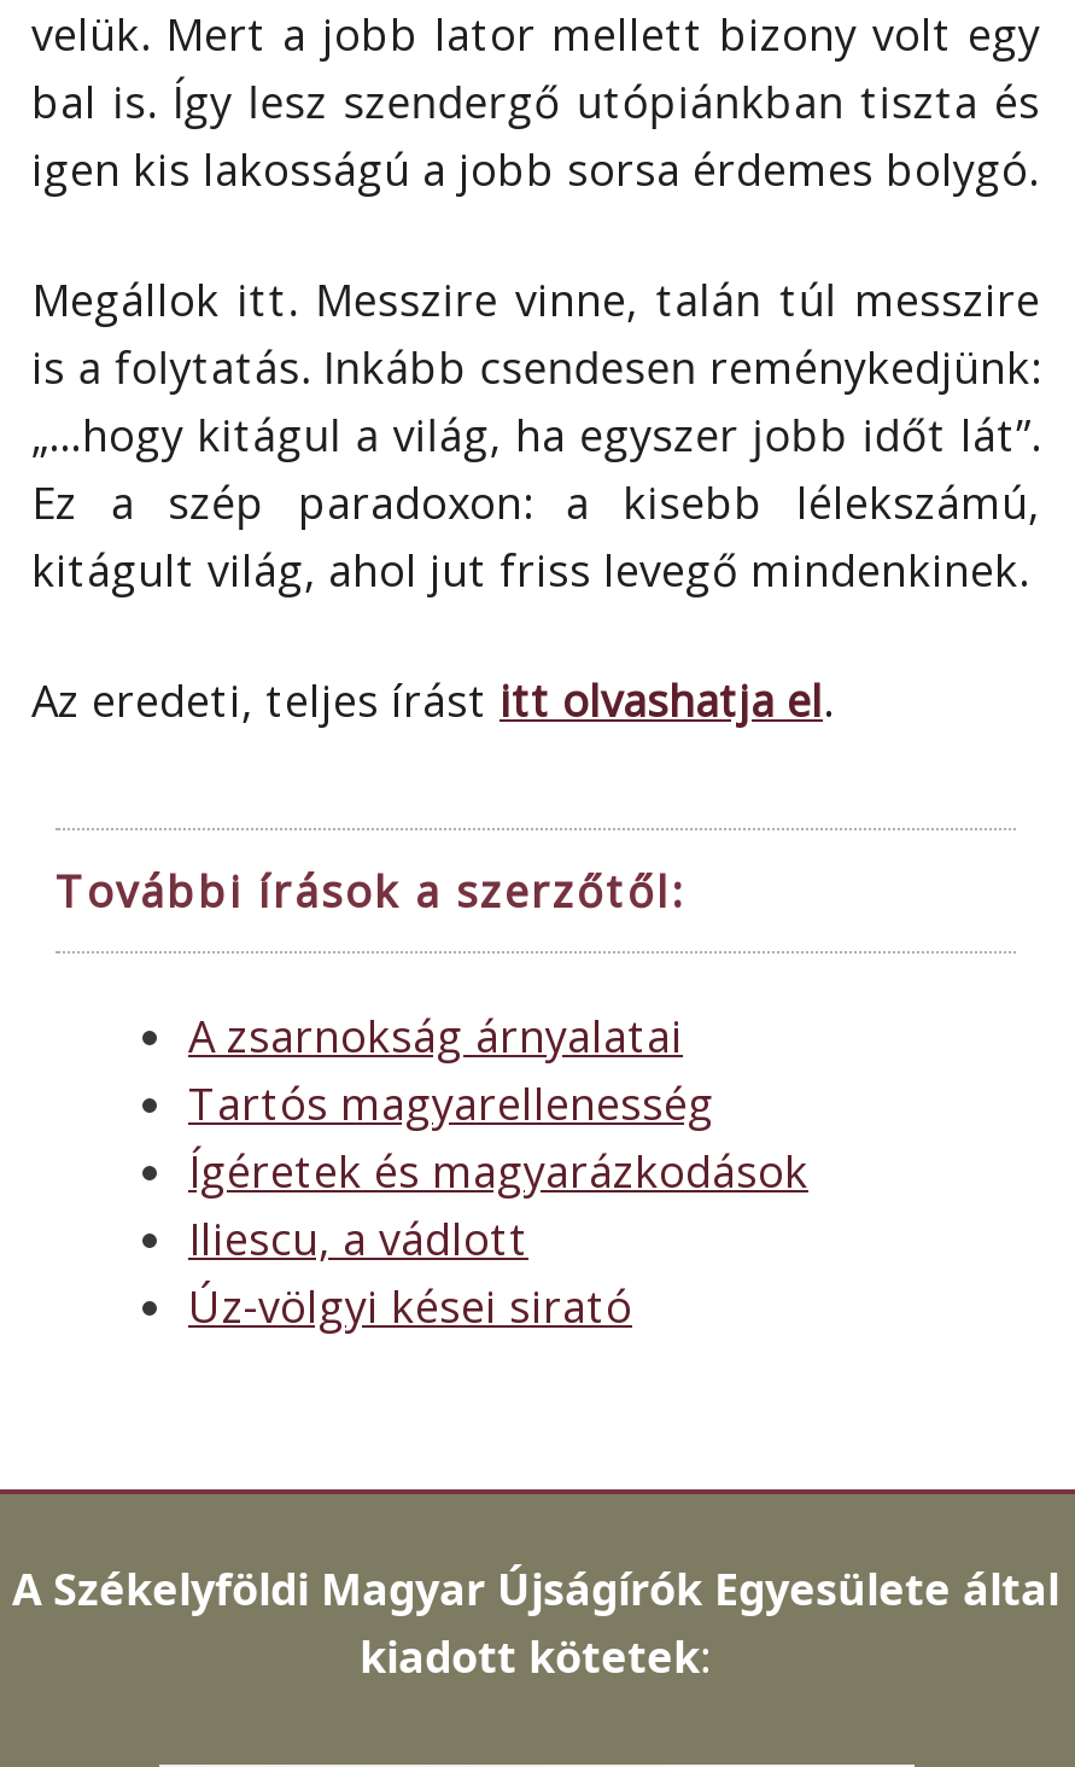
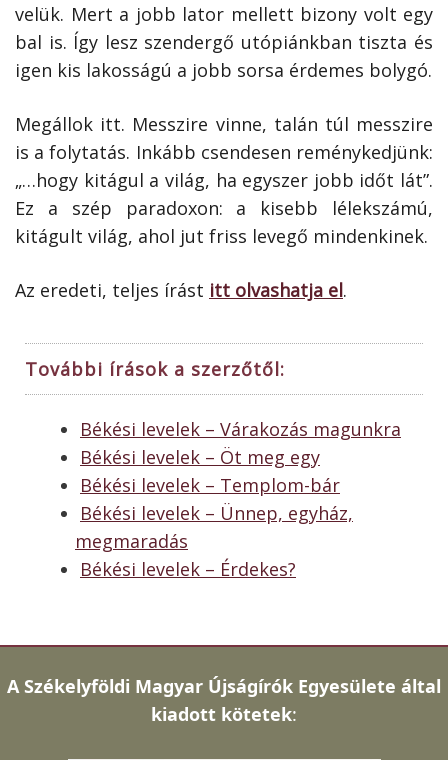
- A zsarnokság árnyalatai
- Tartós magyarellenesség
- Ígéretek és magyarázkodások
- Iliescu, a vádlott
- Úz-völgyi kései sirató
+ Békési levelek – Várakozás magunkra
+ Békési levelek – Öt meg egy
+ Békési levelek – Templom-bár
+ Békési levelek – Ünnep, egyház,
+ megmaradás
+ Békési levelek – Érdekes?
